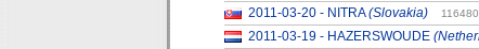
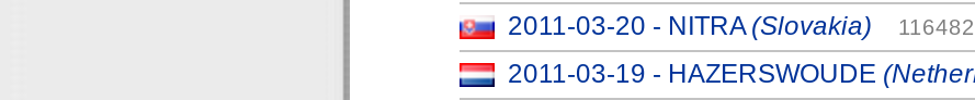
- 2011-03-20 - NITRA (Slovakia) 116480
+ 2011-03-20 - NITRA (Slovakia) 116482
